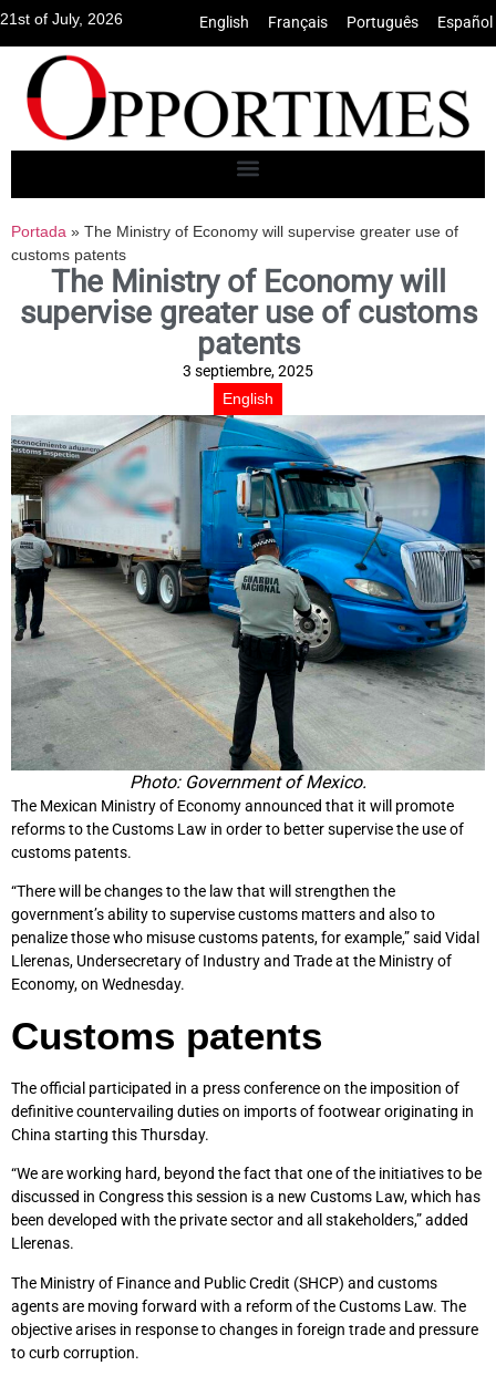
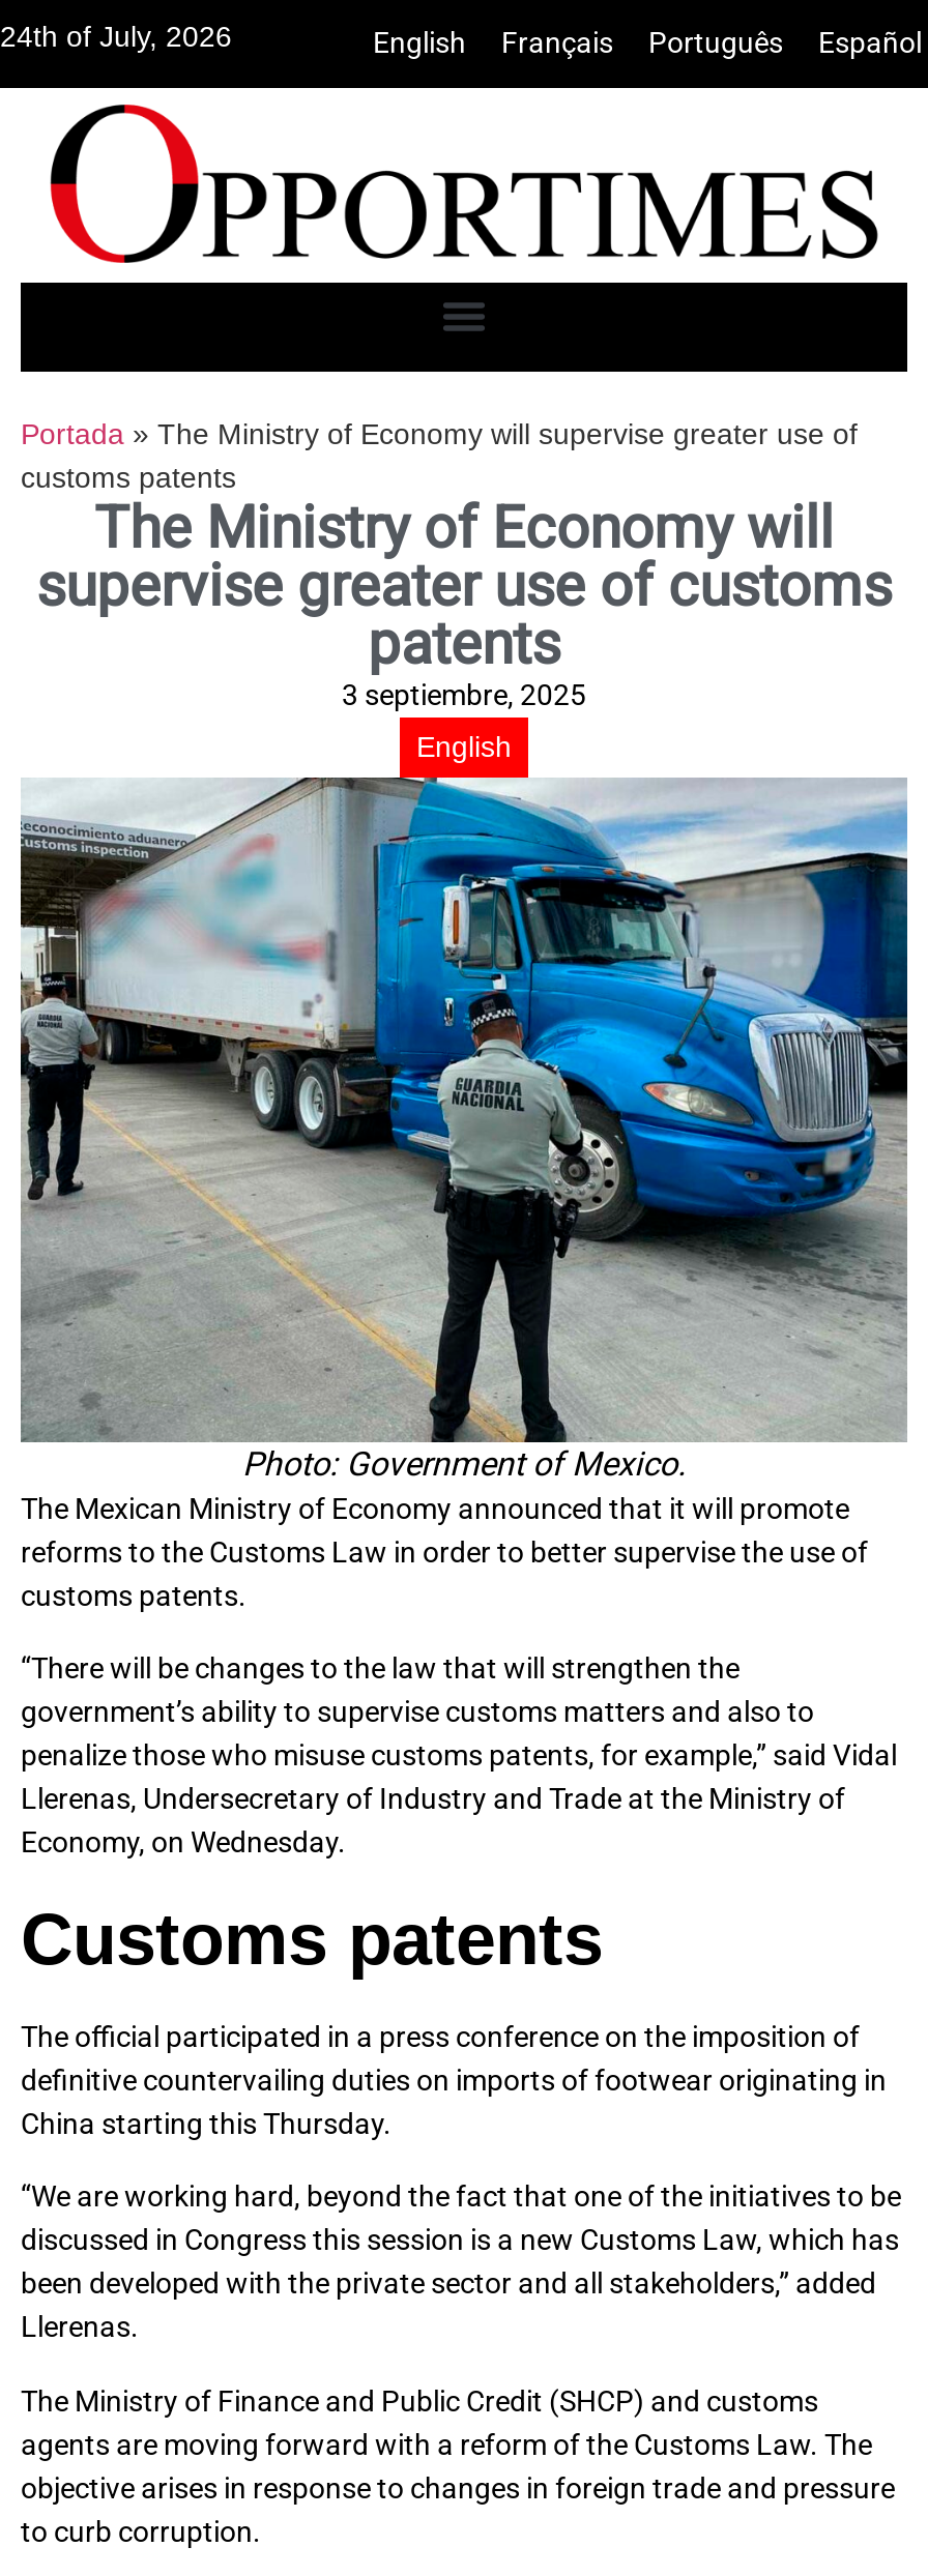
- 21st of July, 2026
+ 24th of July, 2026
